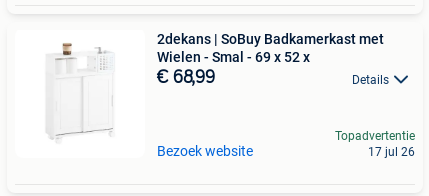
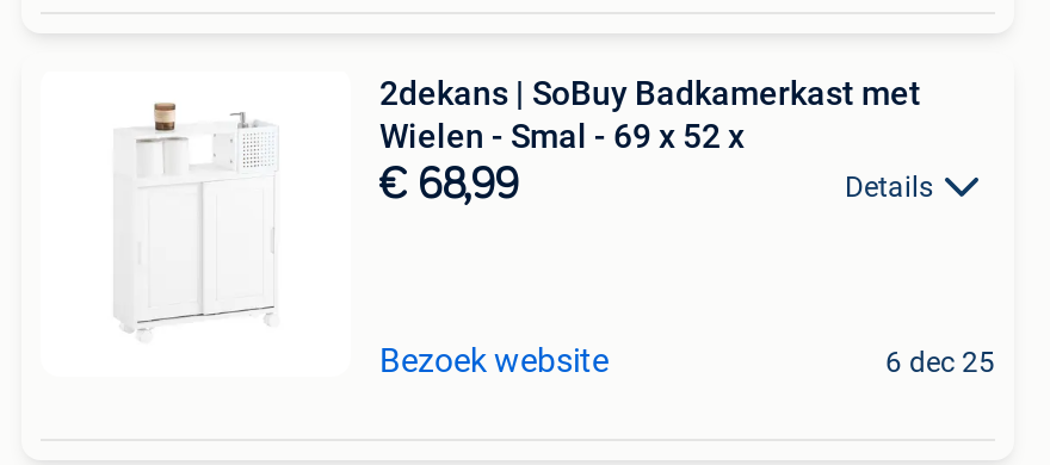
- Topadvertentie
- 17 jul 26
+ 6 dec 25
